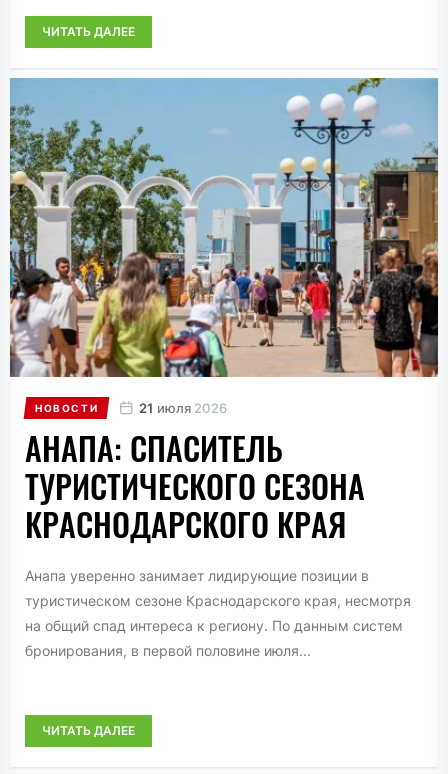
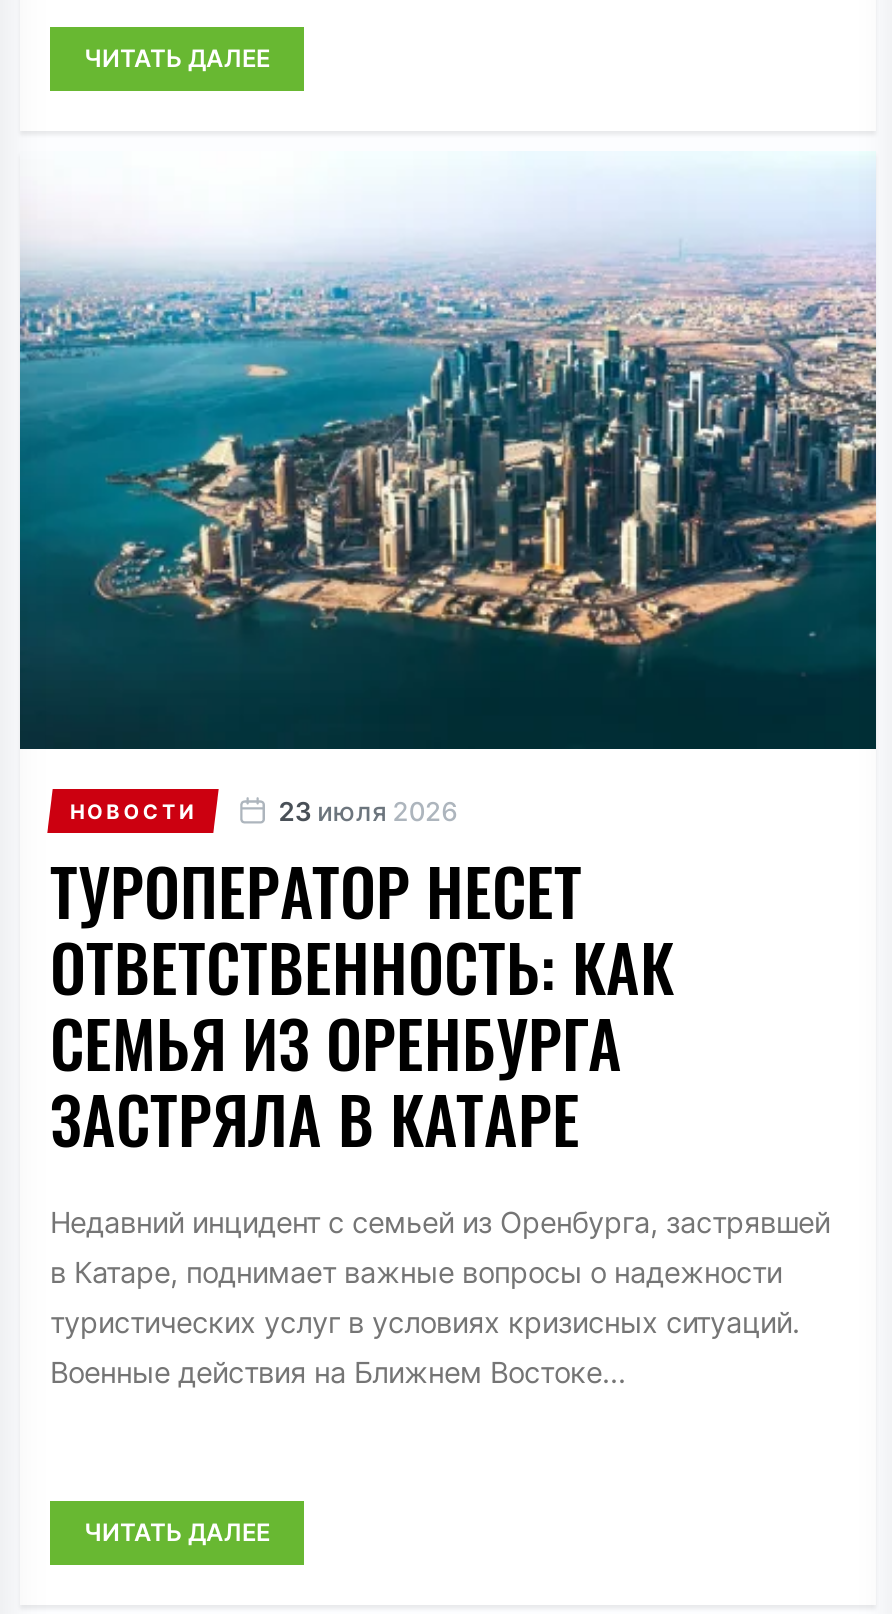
- [image]
- 21 июля 2026
- АНАПА: СПАСИТЕЛЬ
- ТУРИСТИЧЕСКОГО СЕЗОНА
- КРАСНОДАРСКОГО КРАЯ
- Анапа уверенно занимает лидирующие позиции в
+ [image]
+ 23 июля 2026
+ ТУРОПЕРАТОР НЕСЕТ
+ ОТВЕТСТВЕННОСТЬ: КАК
+ СЕМЬЯ ИЗ ОРЕНБУРГА
+ ЗАСТРЯЛА В КАТАРЕ
+ Недавний инцидент с семьей из Оренбурга, застрявшей

- туристическом сезоне Краснодарского края, несмотря
+ в Катаре, поднимает важные вопросы о надежности

- на общий спад интереса к региону. По данным систем
+ туристических услуг в условиях кризисных ситуаций.

- бронирования, в первой половине июля...
+ Военные действия на Ближнем Востоке...
